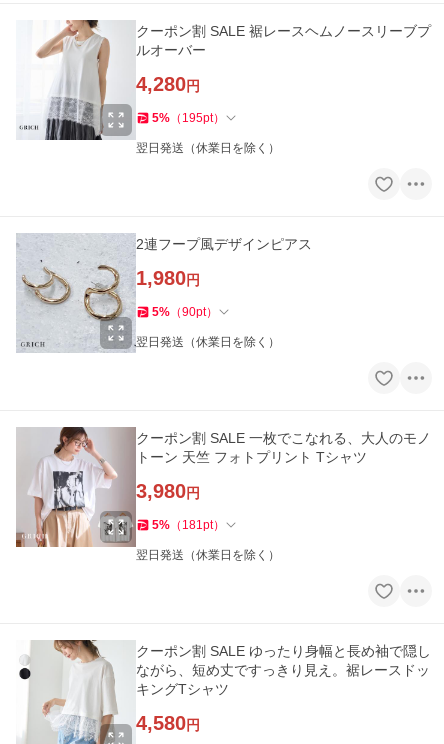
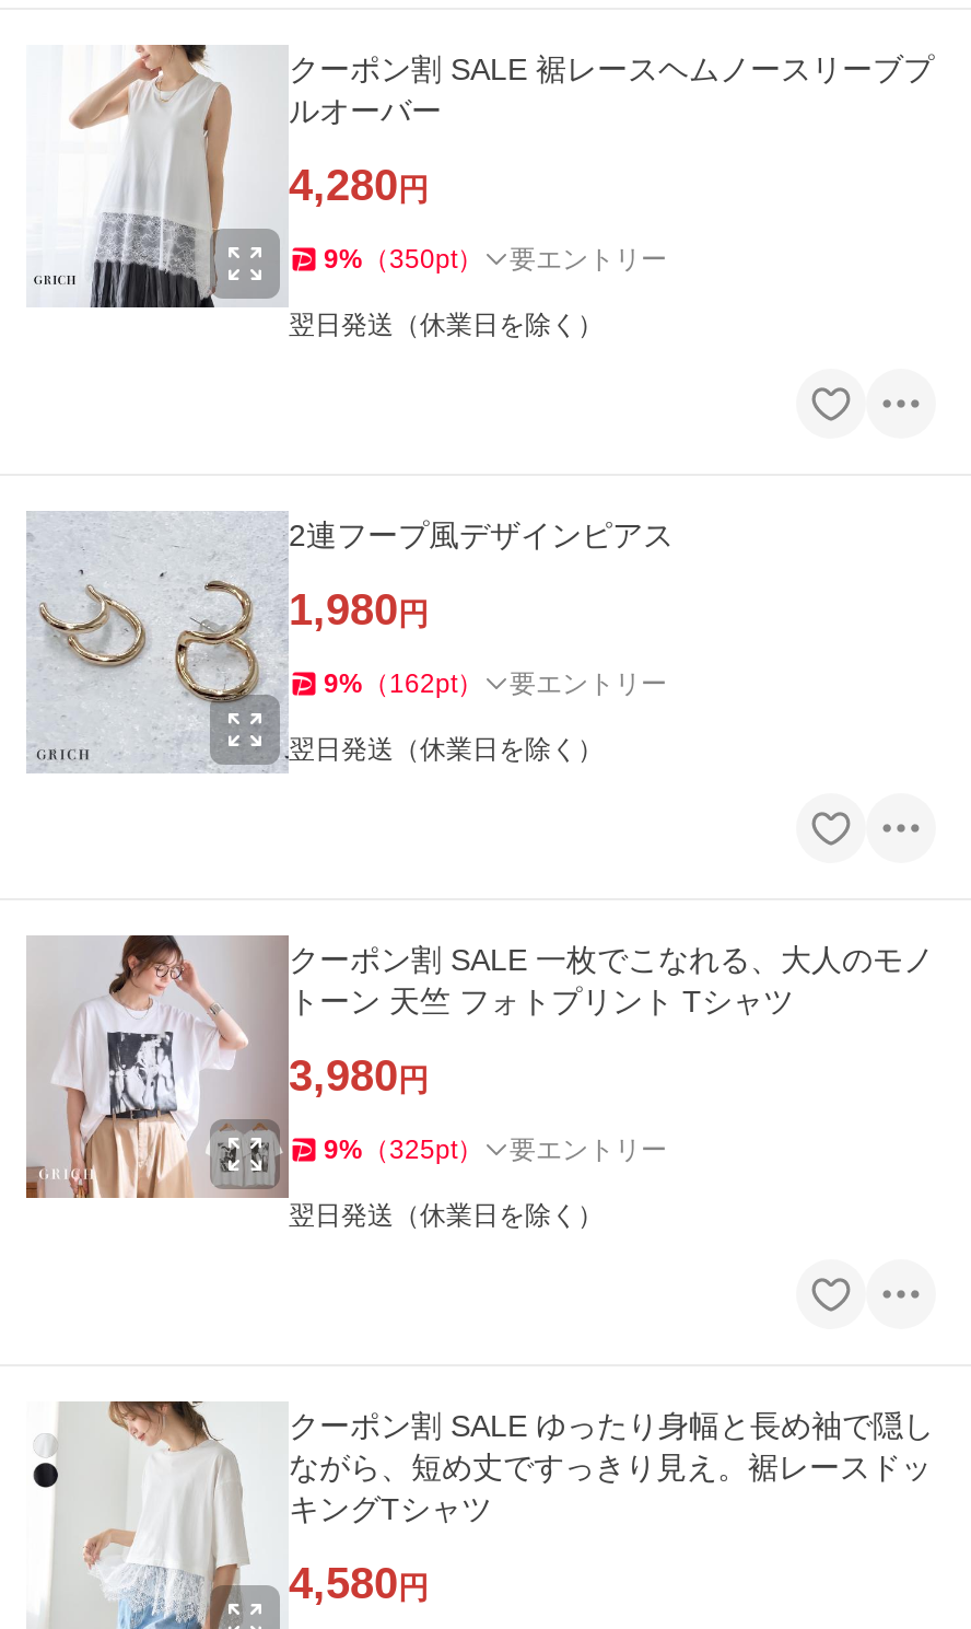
- 5%（195pt）
+ 9%（350pt）
+ 要エントリー

- 5%（90pt）
+ 9%（162pt）
+ 要エントリー

- 5%（181pt）
+ 9%（325pt）
+ 要エントリー
